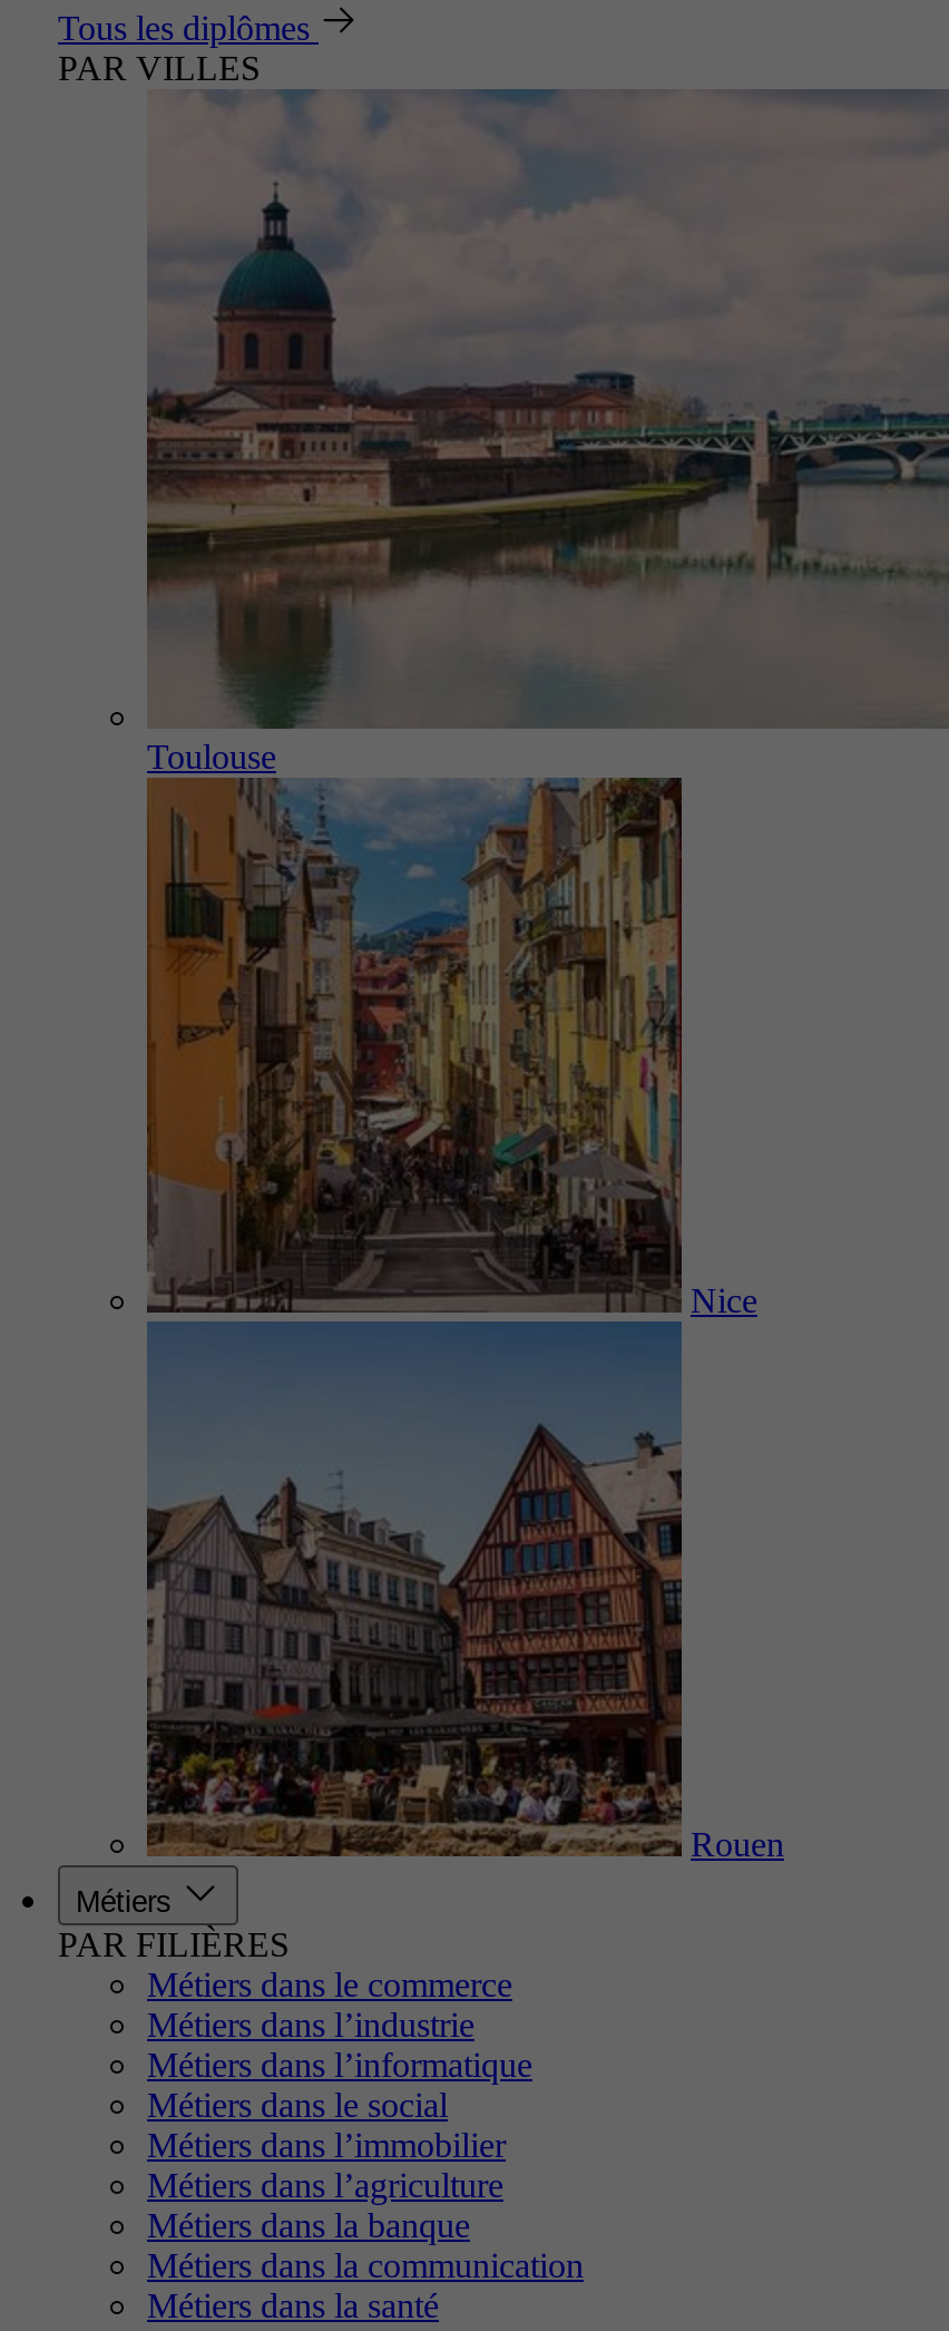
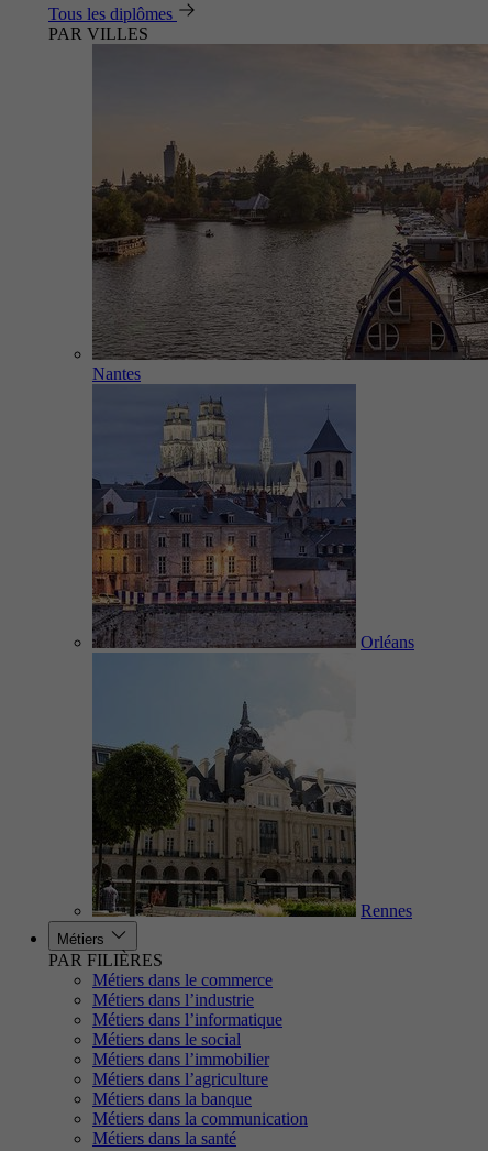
- [image]
- Toulouse
+ [image]
+ Nantes

- [image]
- Nice
+ [image]
+ Orléans

- Rouen
+ Rennes
